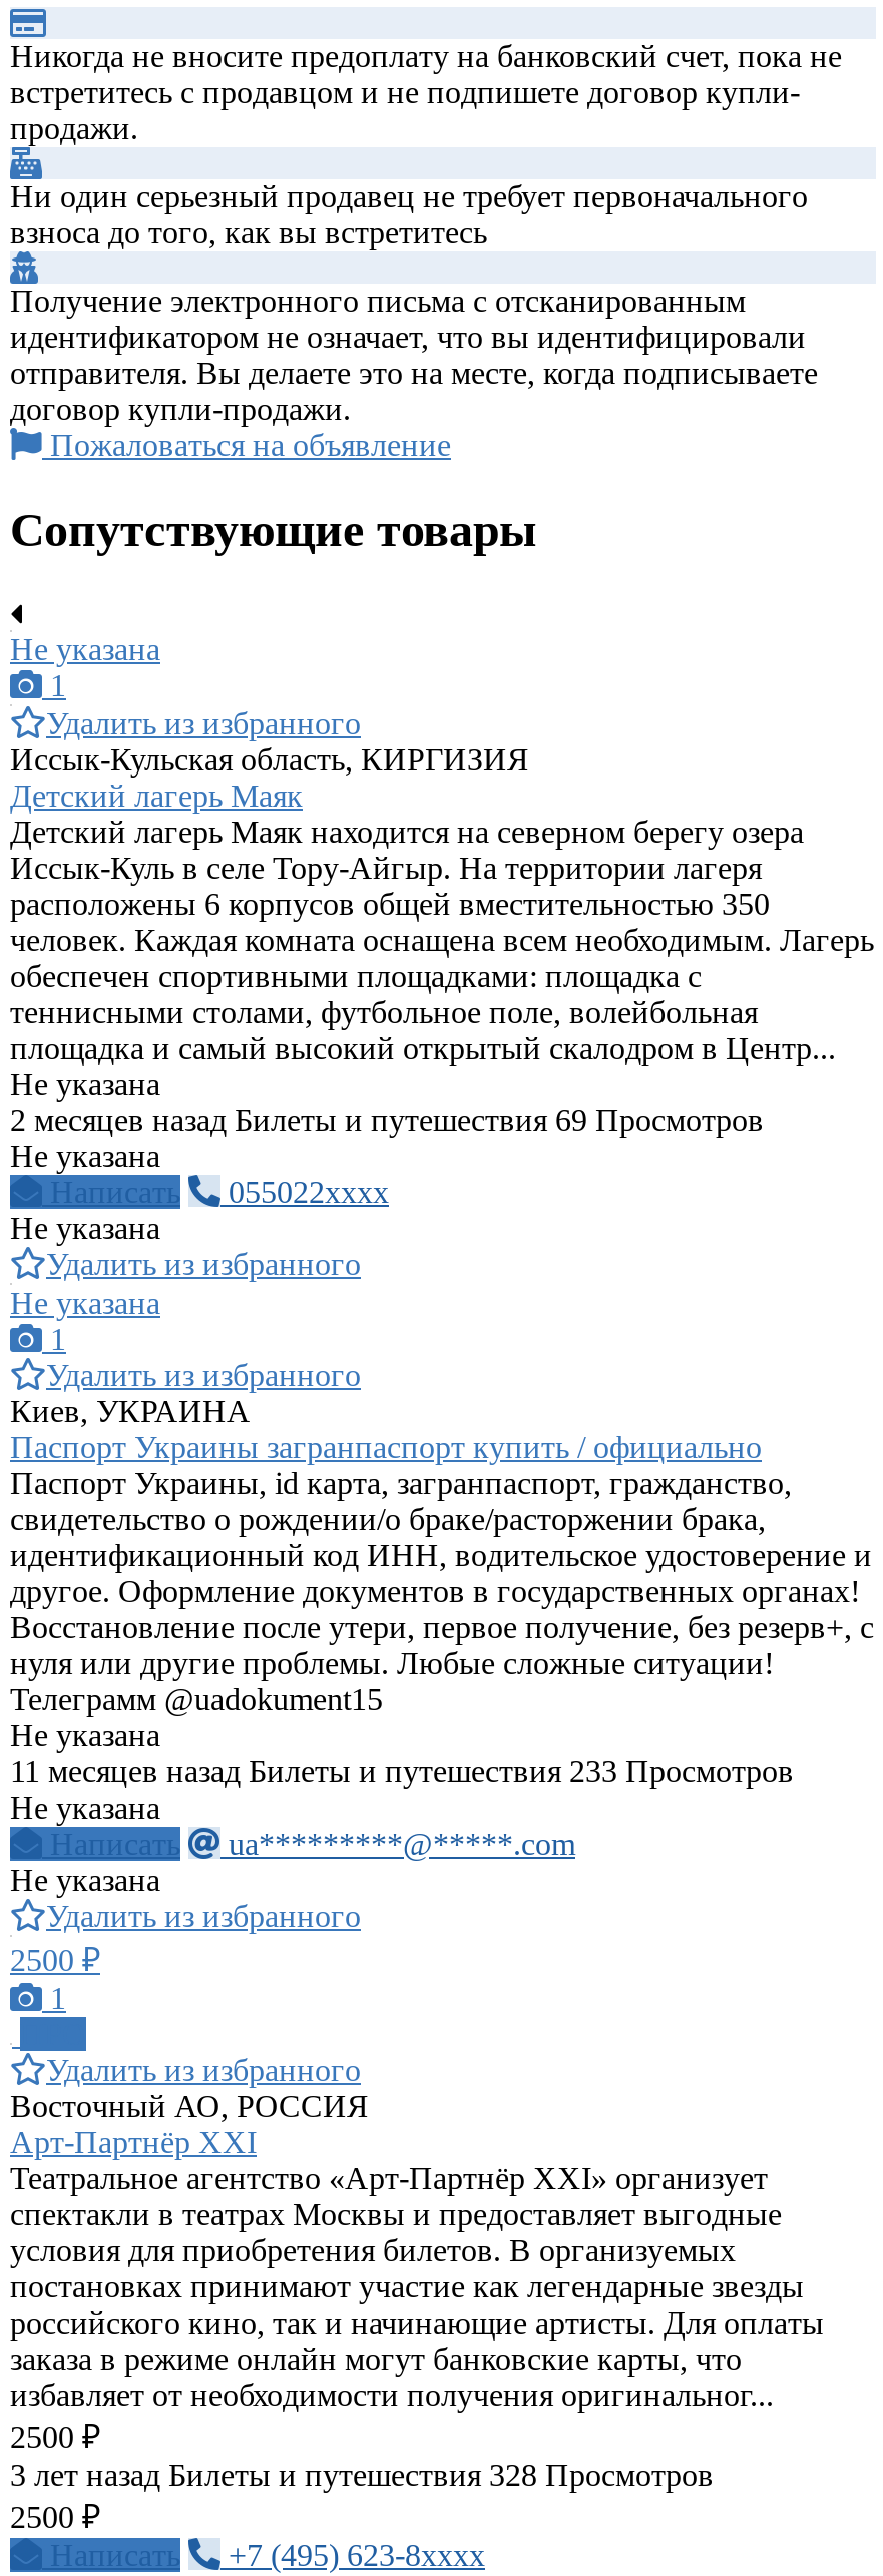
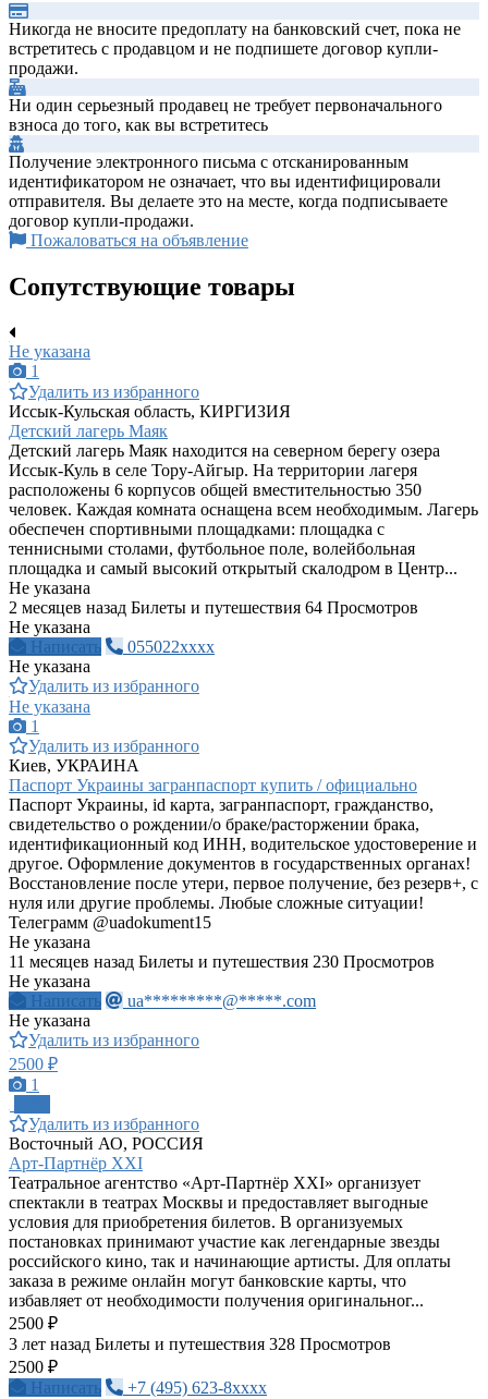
- 2 месяцев назад Билеты и путешествия 69 Просмотров
+ 2 месяцев назад Билеты и путешествия 64 Просмотров

- 11 месяцев назад Билеты и путешествия 233 Просмотров
+ 11 месяцев назад Билеты и путешествия 230 Просмотров
